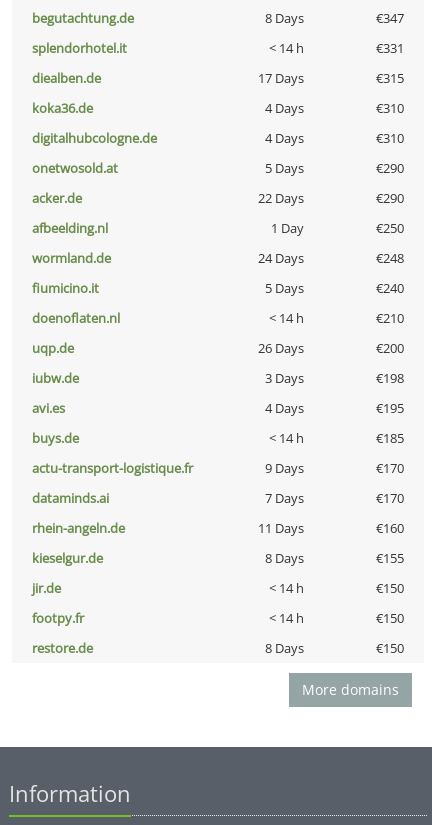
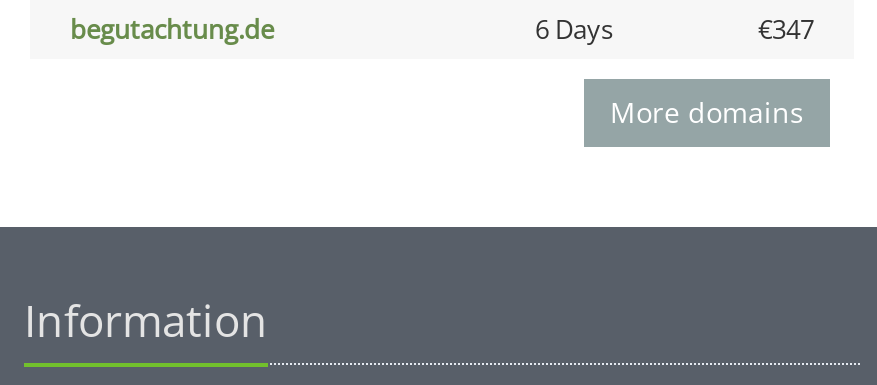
- 8 Days
+ 6 Days

- splendorhotel.it
- < 14 h
- €331
- diealben.de
- 17 Days
- €315
- koka36.de
- 4 Days
- €310
- digitalhubcologne.de
- 4 Days
- €310
- onetwosold.at
- 5 Days
- €290
- acker.de
- 22 Days
- €290
- afbeelding.nl
- 1 Day
- €250
- wormland.de
- 24 Days
- €248
- fiumicino.it
- 5 Days
- €240
- doenoflaten.nl
- < 14 h
- €210
- uqp.de
- 26 Days
- €200
- iubw.de
- 3 Days
- €198
- avi.es
- 4 Days
- €195
- buys.de
- < 14 h
- €185
- actu-transport-logistique.fr
- 9 Days
- €170
- dataminds.ai
- 7 Days
- €170
- rhein-angeln.de
- 11 Days
- €160
- kieselgur.de
- 8 Days
- €155
- jir.de
- < 14 h
- €150
- footpy.fr
- < 14 h
- €150
- restore.de
- 8 Days
- €150
